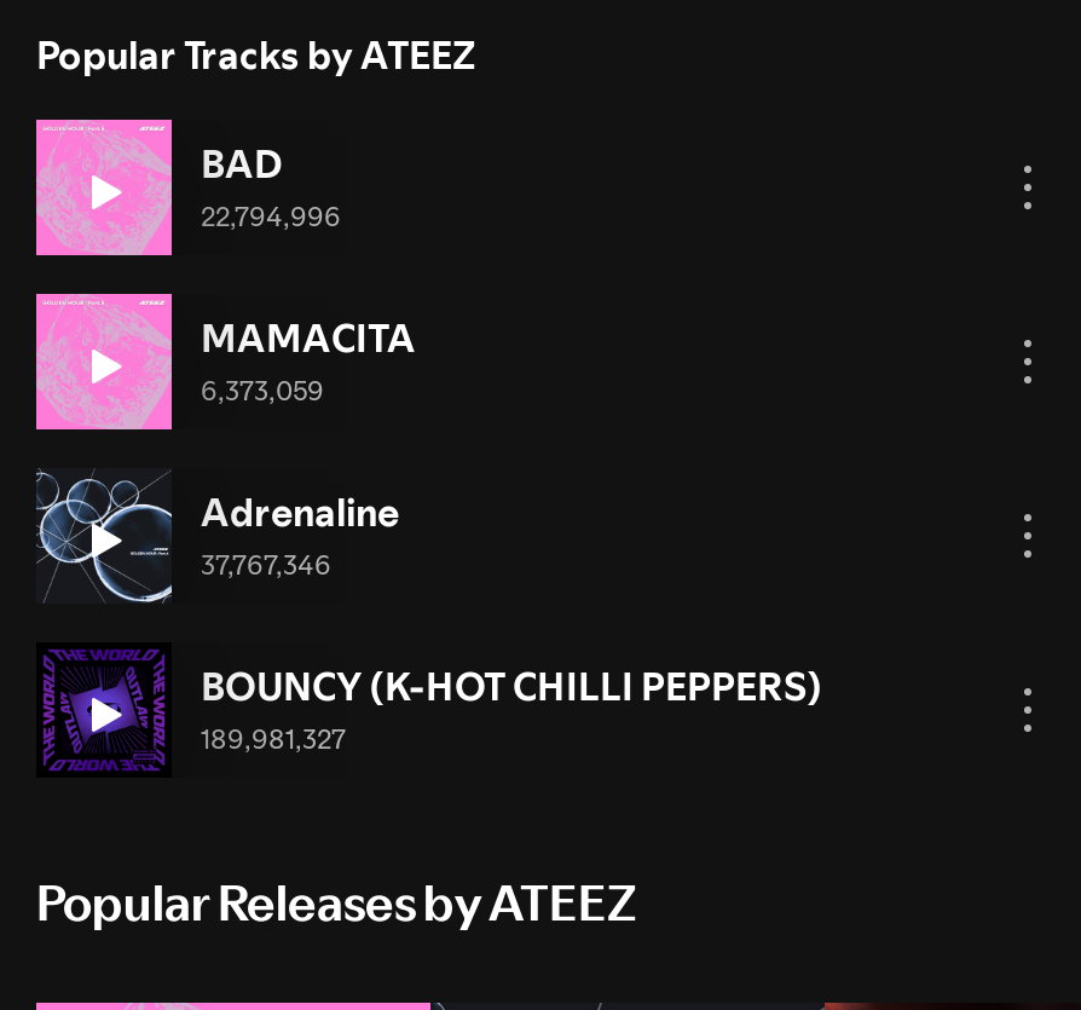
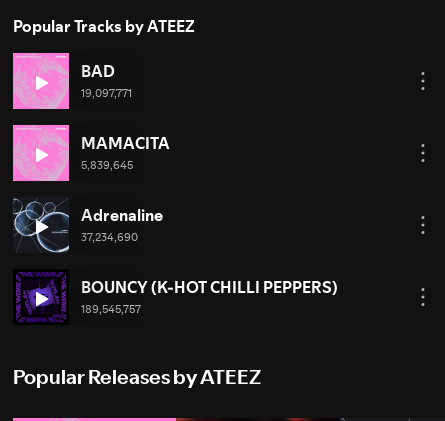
- 22,794,996
+ 19,097,771

- 6,373,059
+ 5,839,645

- 37,767,346
+ 37,234,690

- 189,981,327
+ 189,545,757
